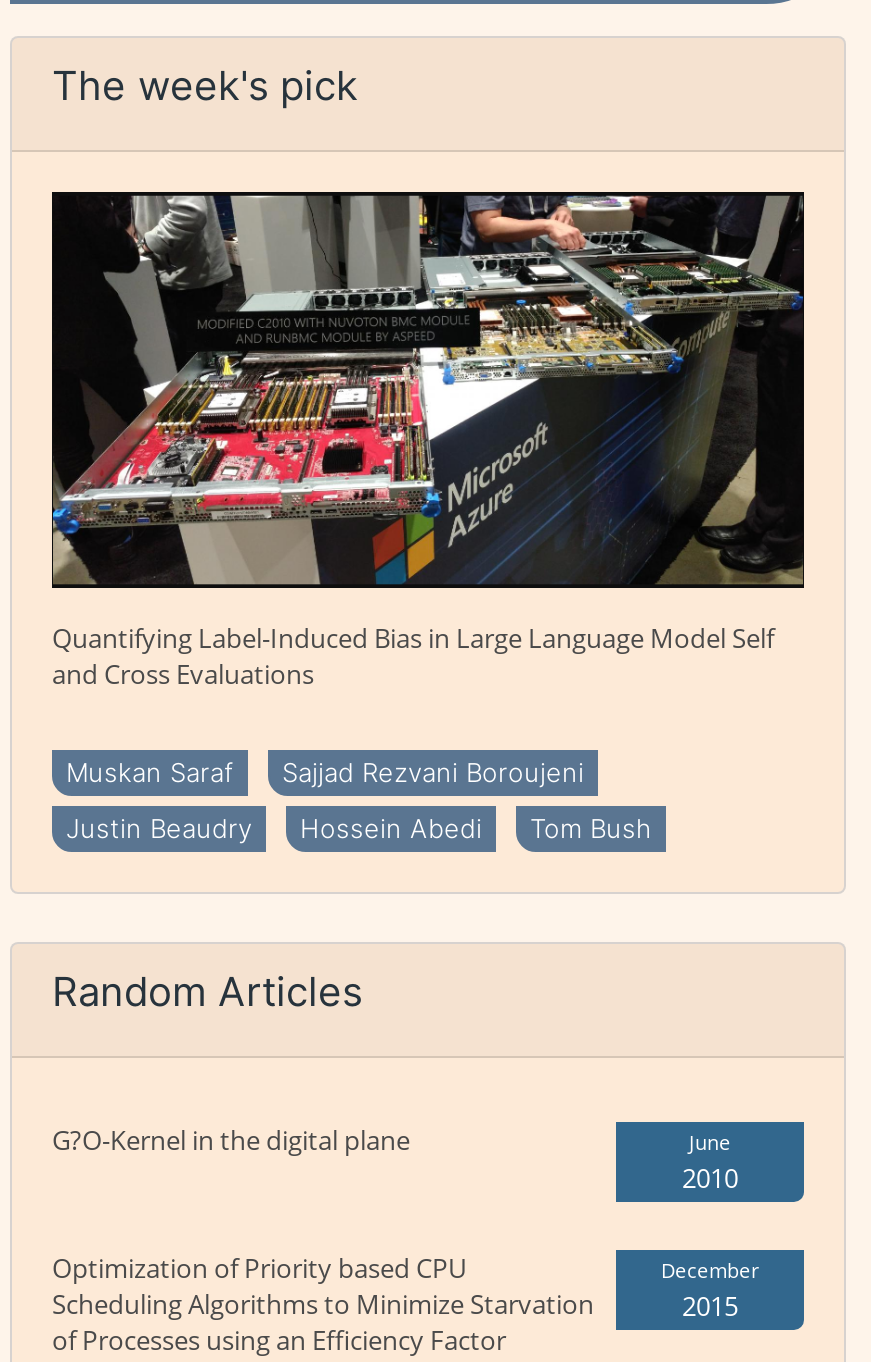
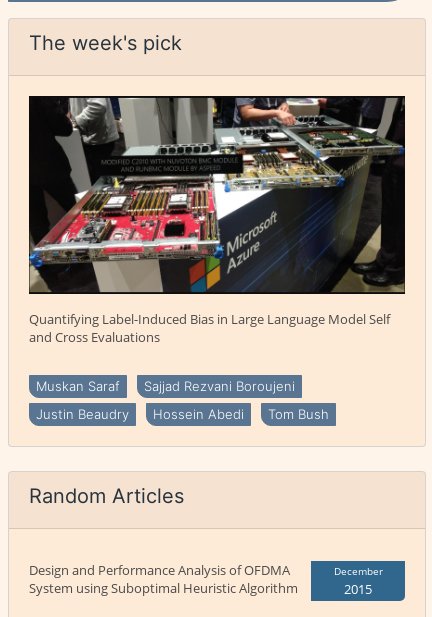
- G?O-Kernel in the digital plane
- June
- 2010
- Optimization of Priority based CPU
- Scheduling Algorithms to Minimize Starvation
- of Processes using an Efficiency Factor
+ Design and Performance Analysis of OFDMA
+ System using Suboptimal Heuristic Algorithm
